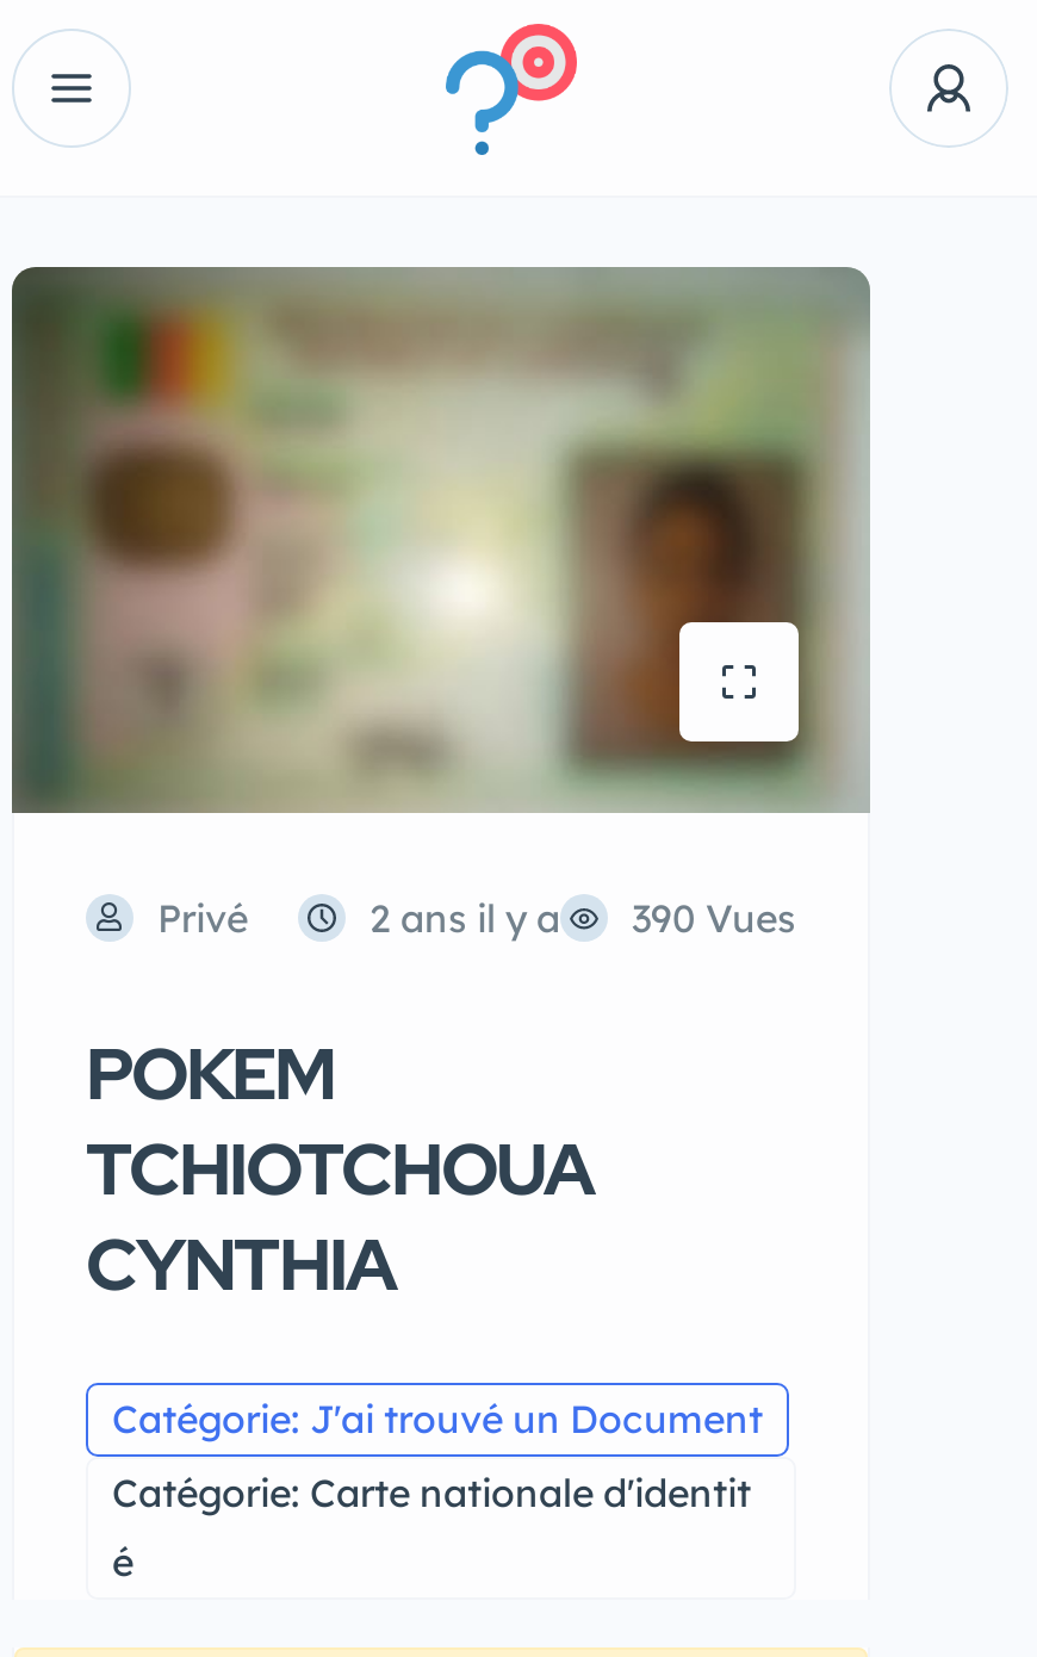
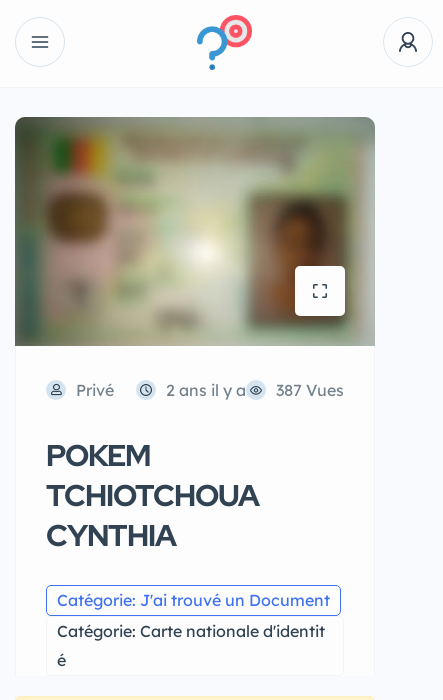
- 2 ans il y a 390 Vues
+ 2 ans il y a 387 Vues
